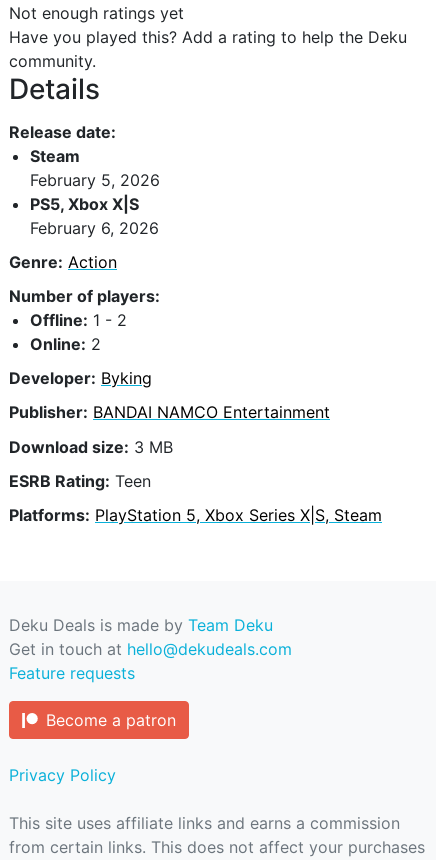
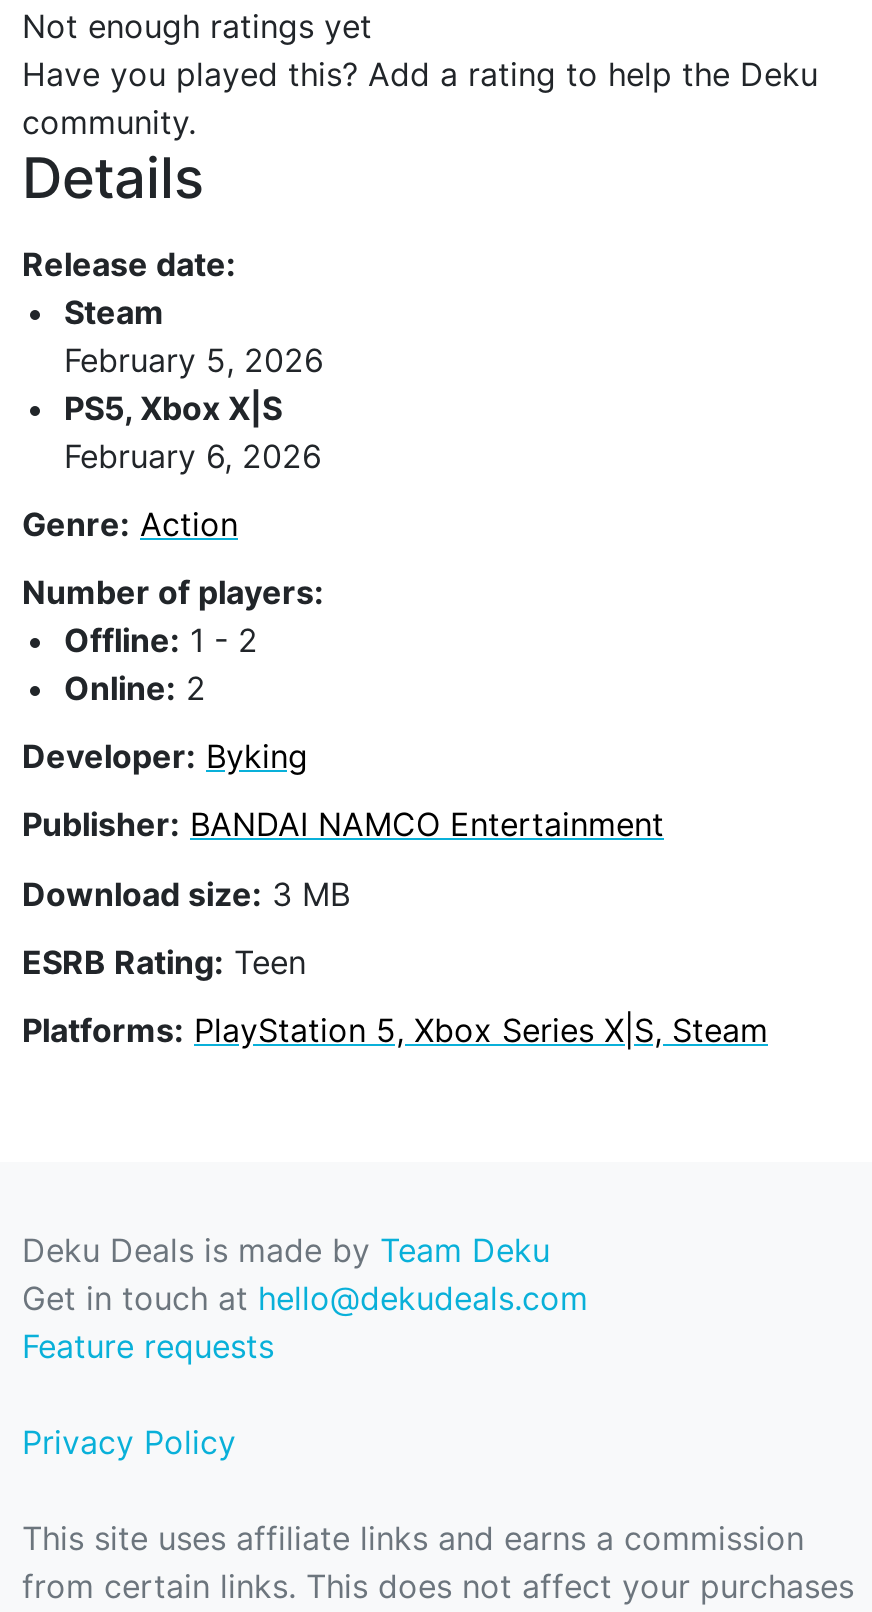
- Become a patron
